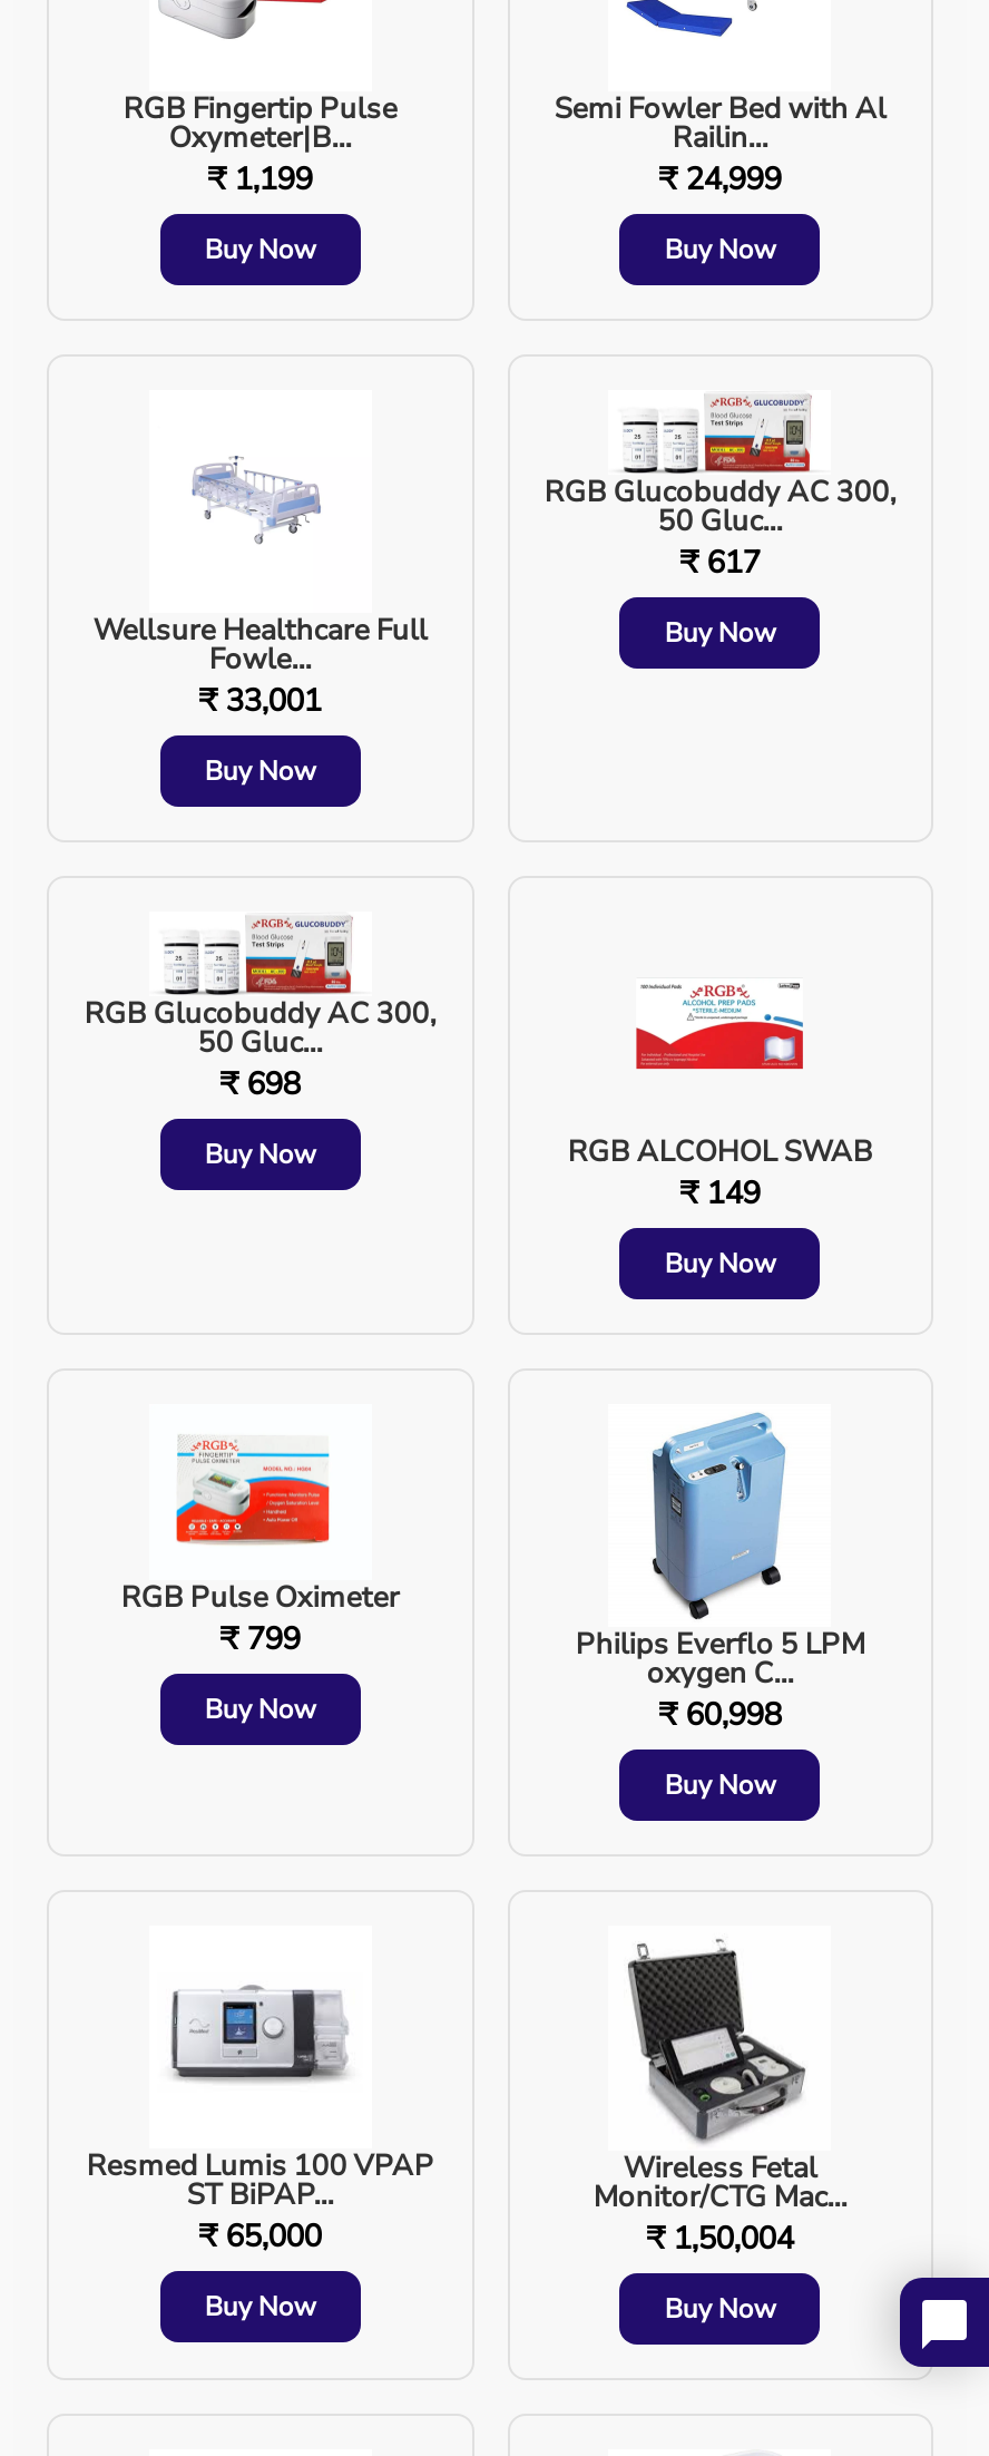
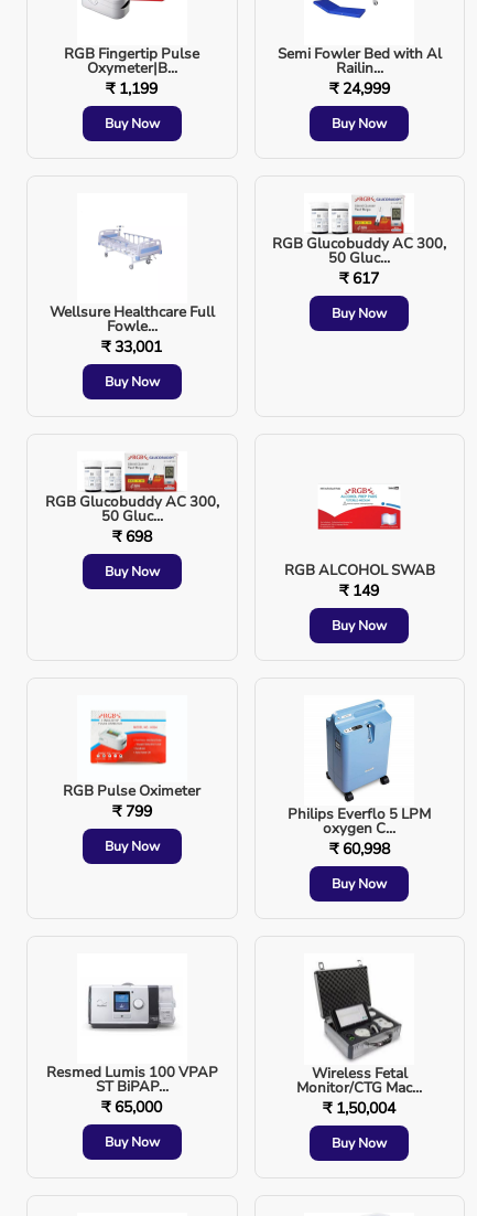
- [image]
